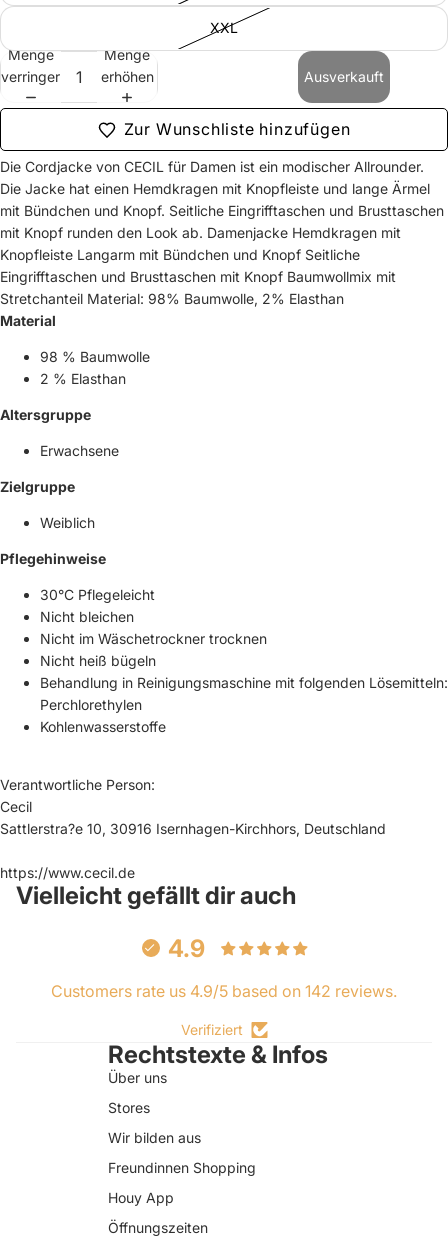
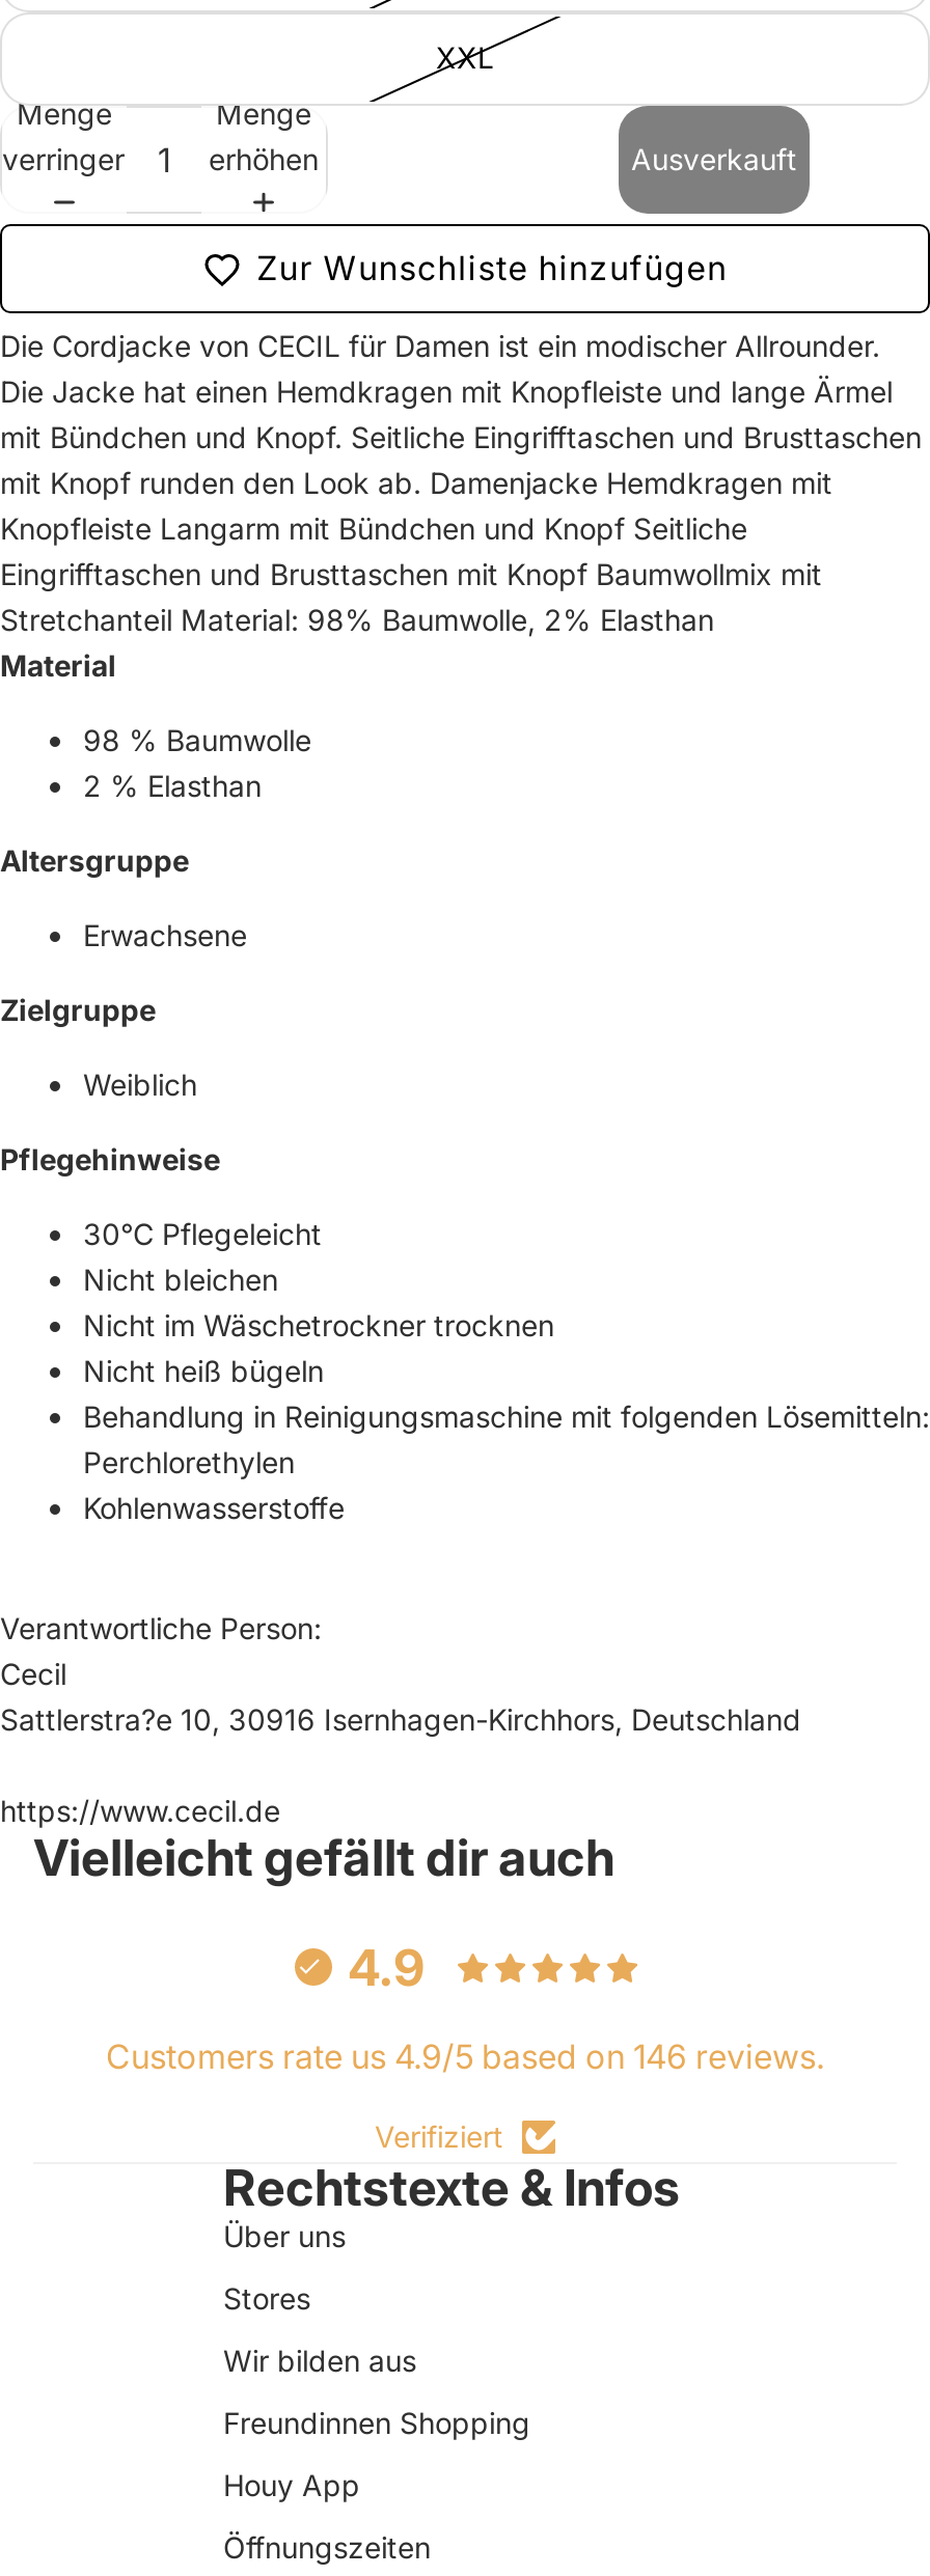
- Customers rate us 4.9/5 based on 142 reviews.
+ Customers rate us 4.9/5 based on 146 reviews.
